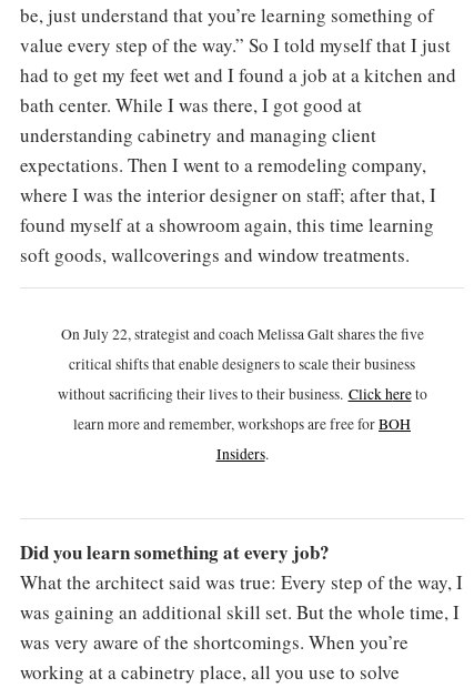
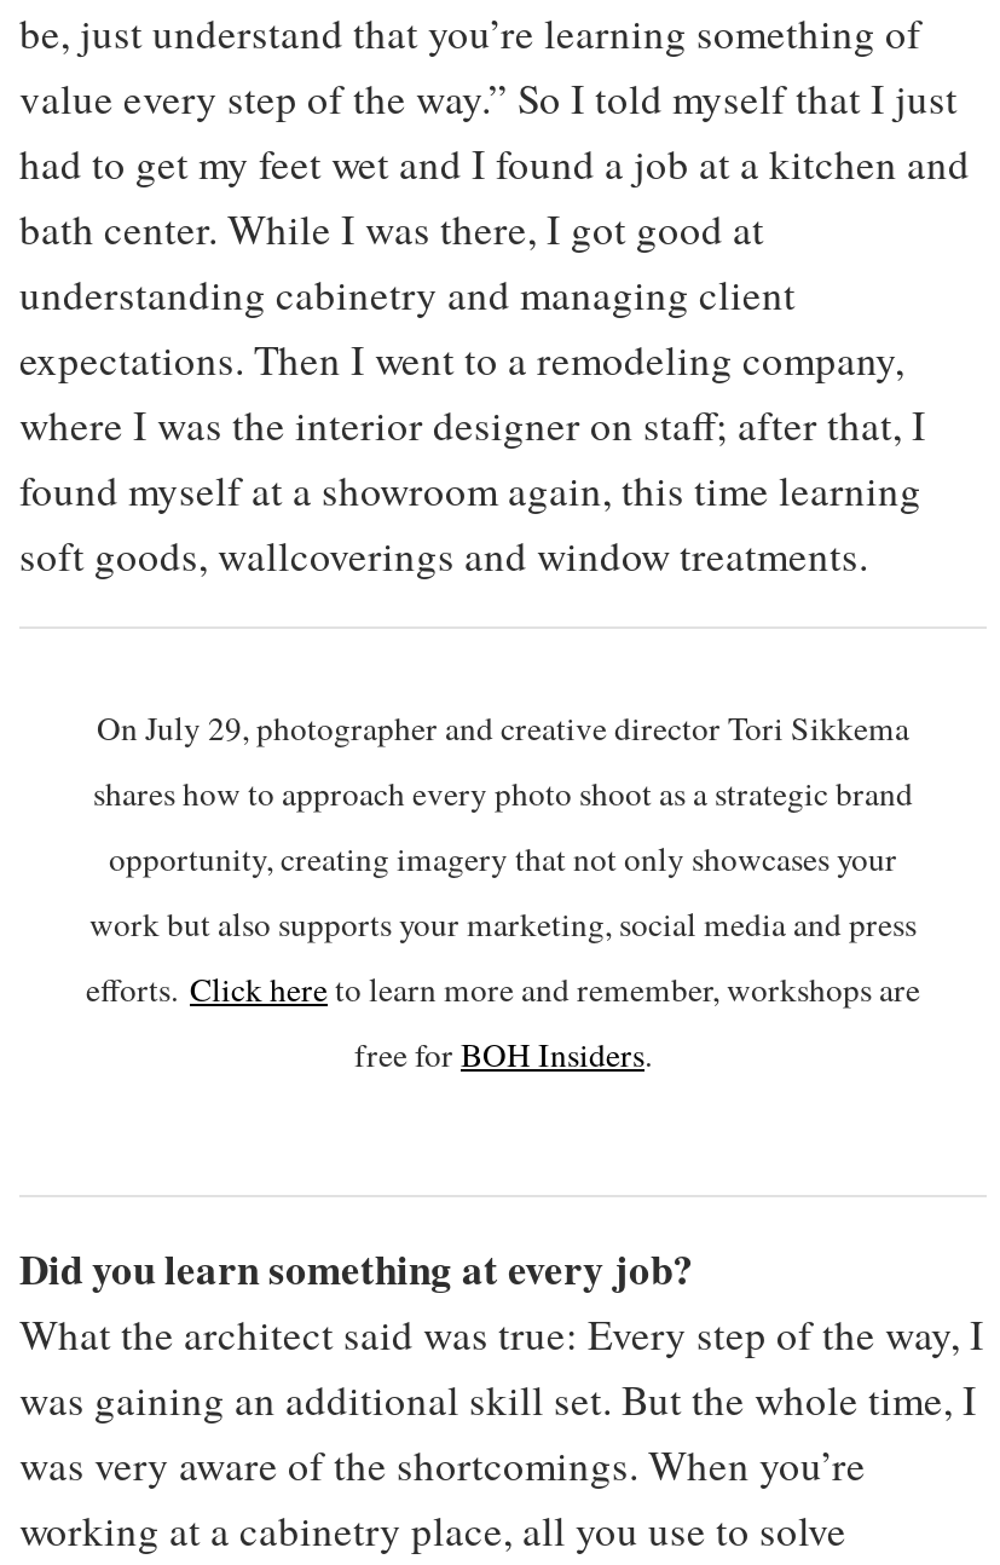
- On July 22, strategist and coach Melissa Galt shares the five
- critical shifts that enable designers to scale their business
- without sacrificing their lives to their business. Click here to
- learn more and remember, workshops are free for BOH
- Insiders.
+ On July 29, photographer and creative director Tori Sikkema
+ shares how to approach every photo shoot as a strategic brand
+ opportunity, creating imagery that not only showcases your
+ work but also supports your marketing, social media and press
+ efforts. Click here to learn more and remember, workshops are
+ free for BOH Insiders.
